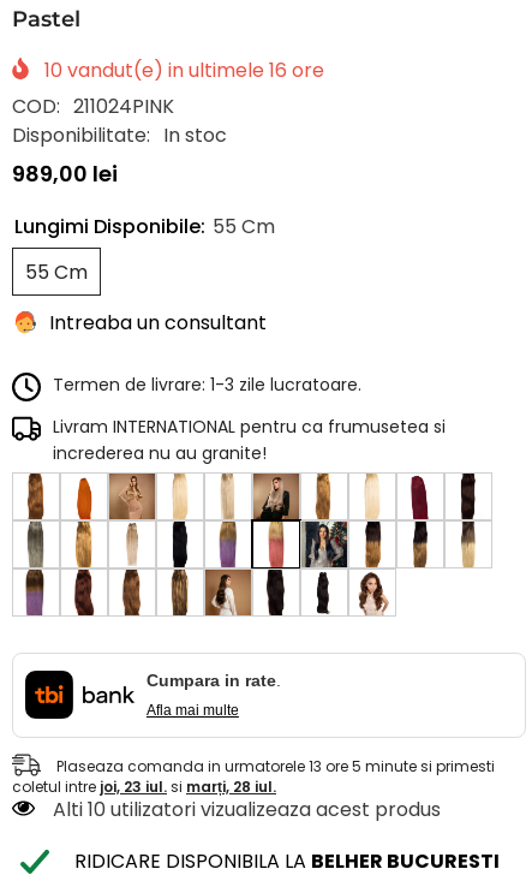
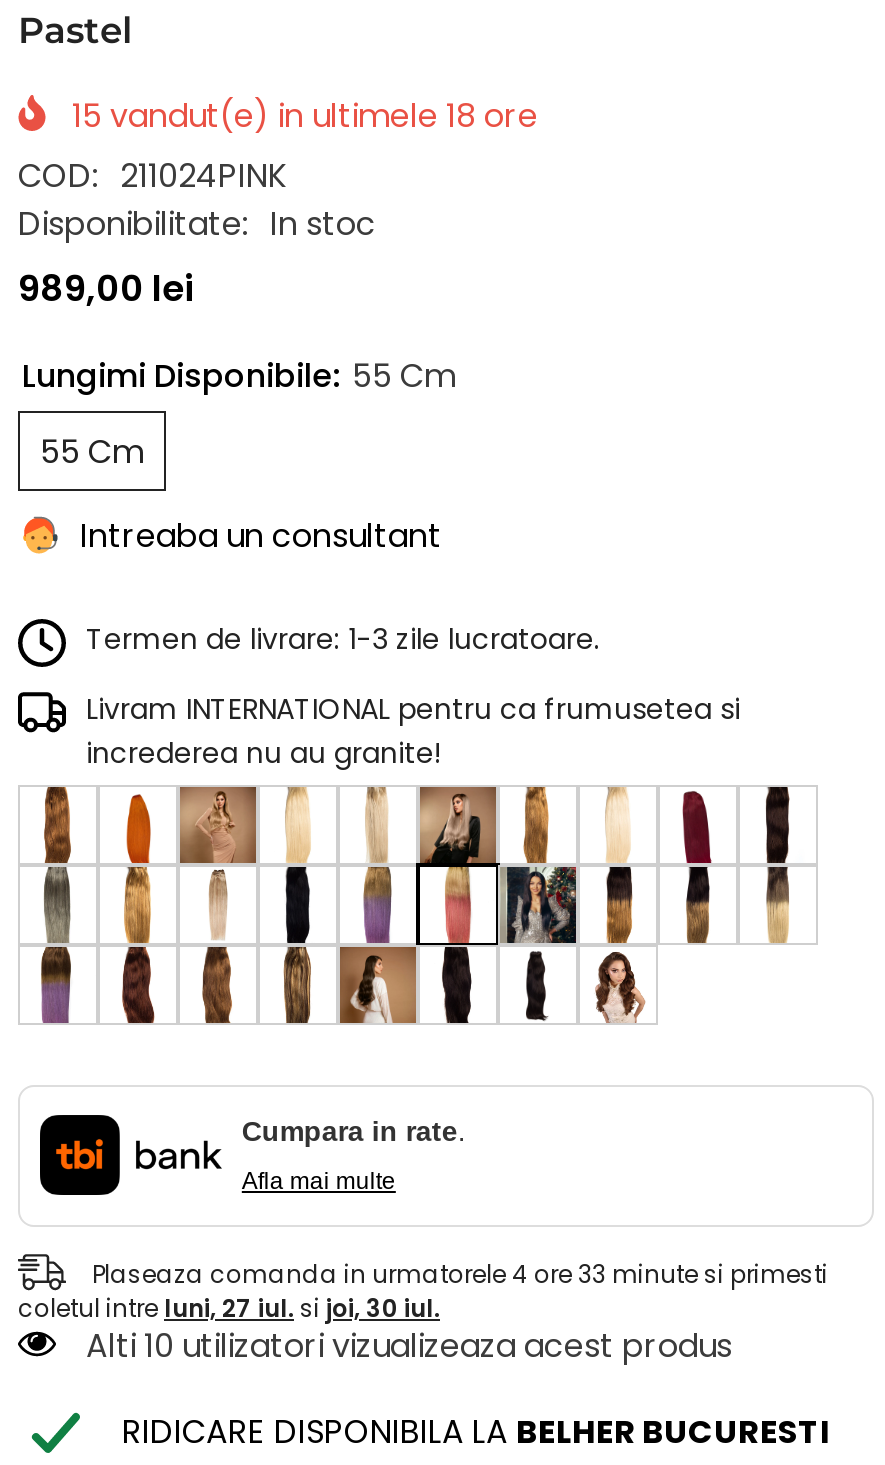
- 10 vandut(e) in ultimele 16 ore
+ 15 vandut(e) in ultimele 18 ore

- Plaseaza comanda in urmatorele 13 ore 5 minute si primesti
+ Plaseaza comanda in urmatorele 4 ore 33 minute si primesti

- coletul intre joi, 23 iul. si marți, 28 iul.
+ coletul intre luni, 27 iul. si joi, 30 iul.
